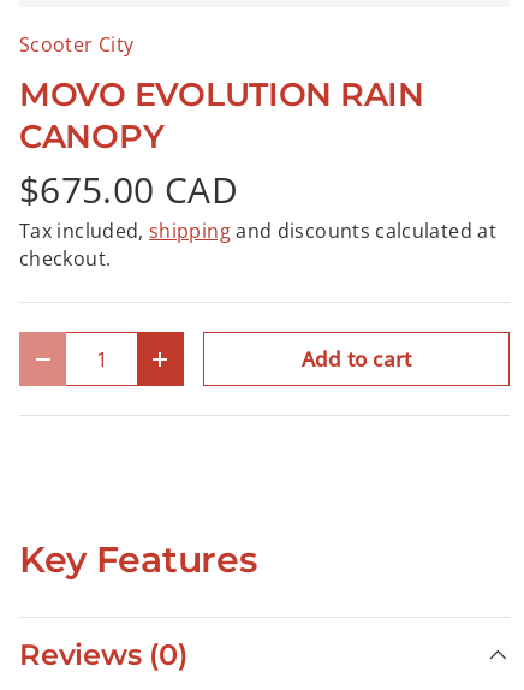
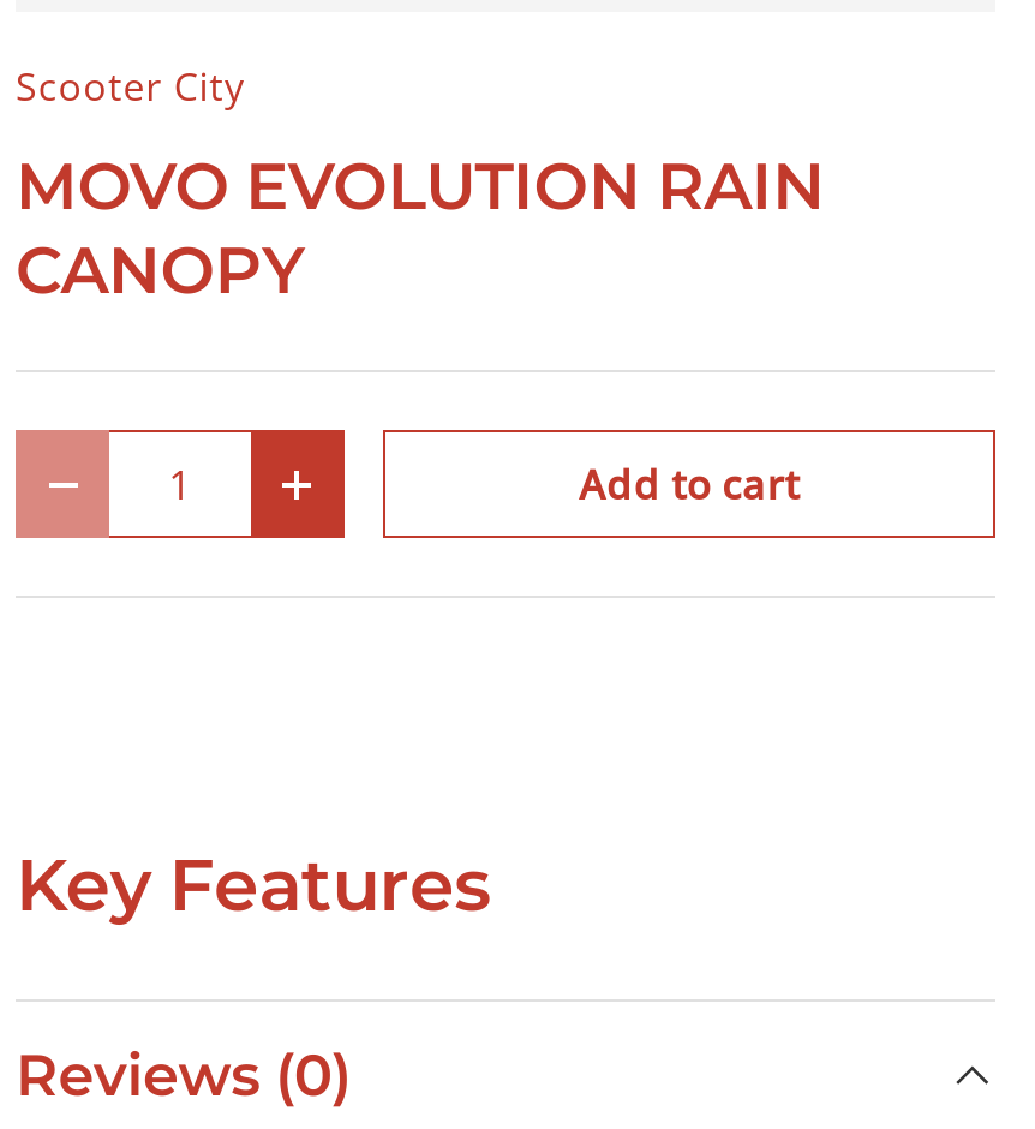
- $675.00 CAD
- Tax included, shipping and discounts calculated at
- checkout.
